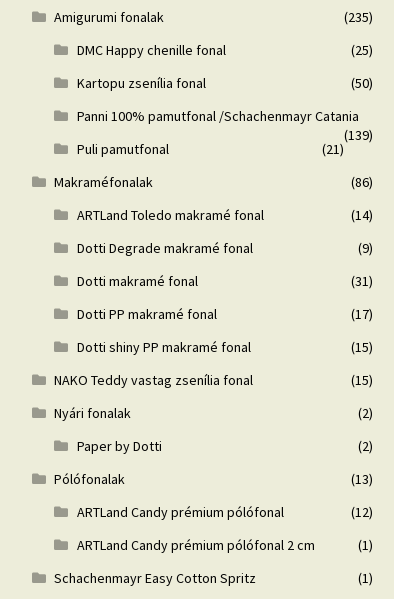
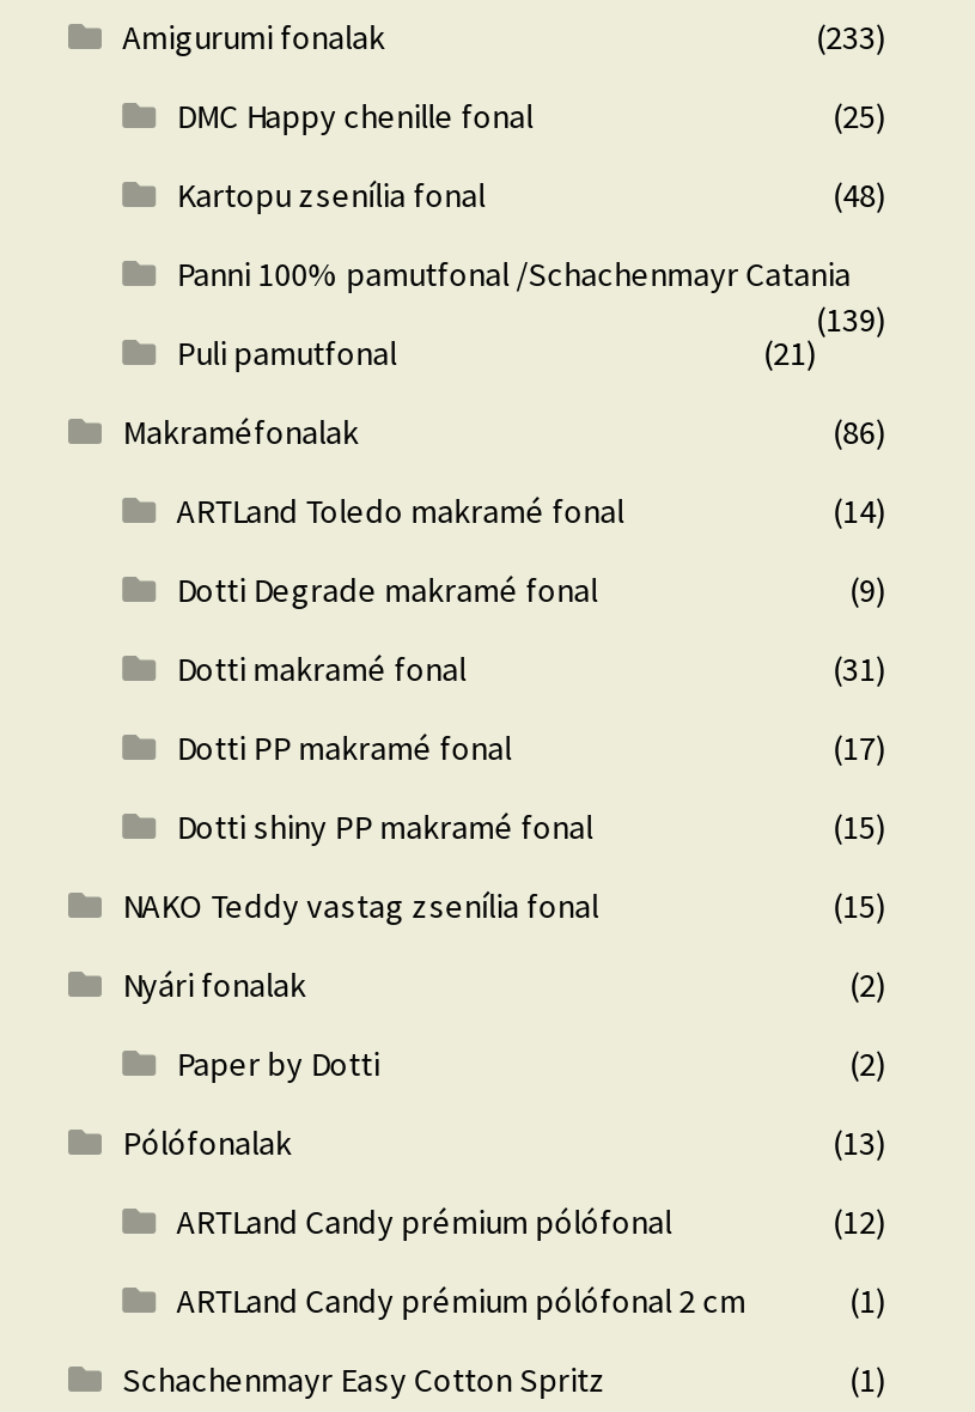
- (235)
+ (233)

- (50)
+ (48)
